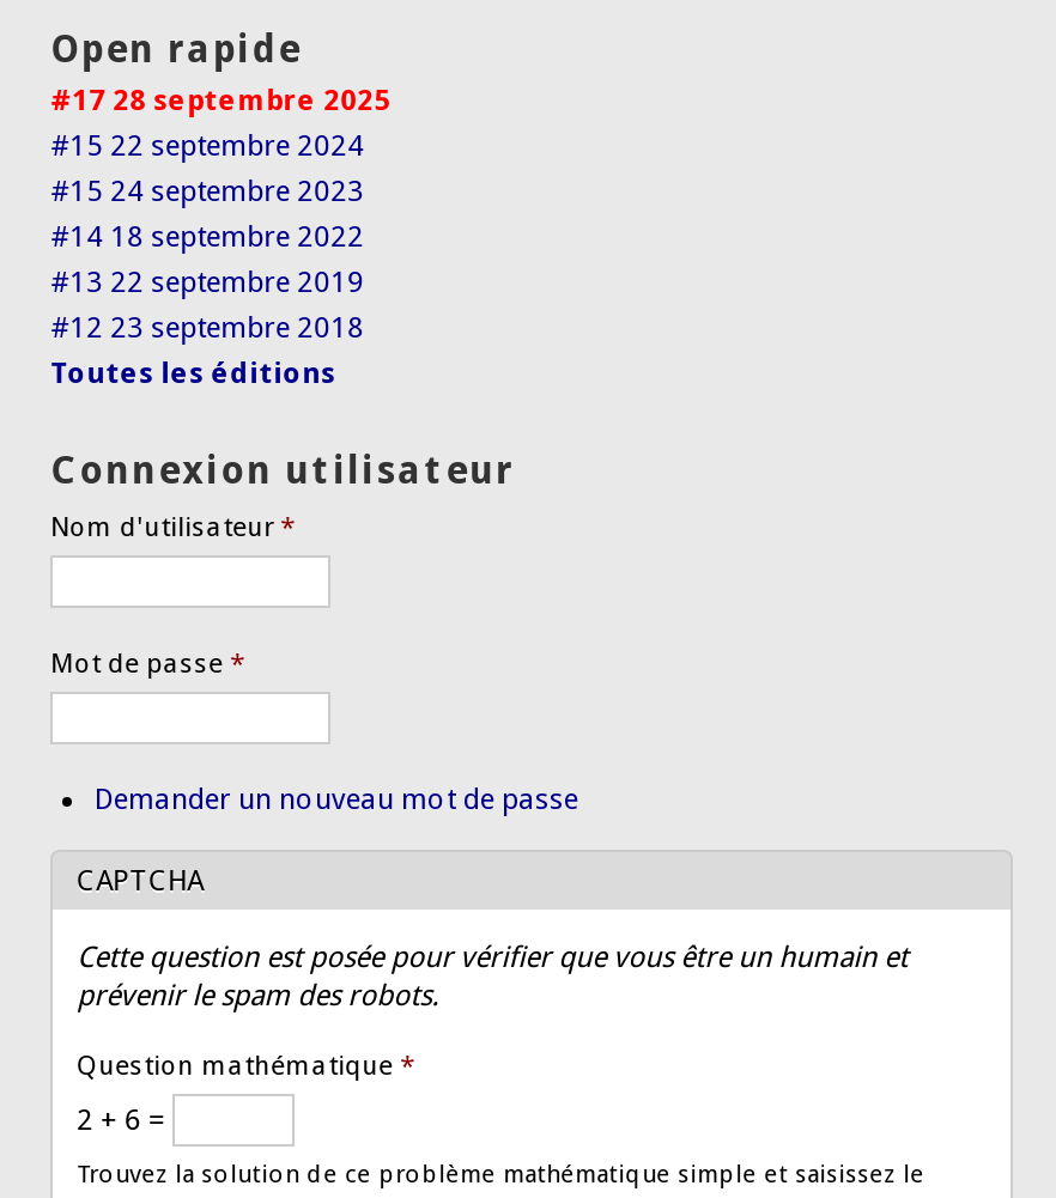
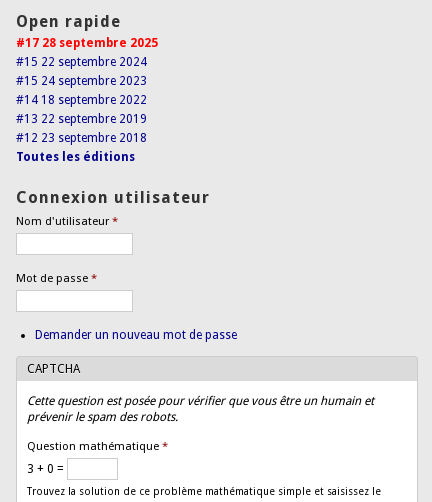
- 2 + 6 =
+ 3 + 0 =
